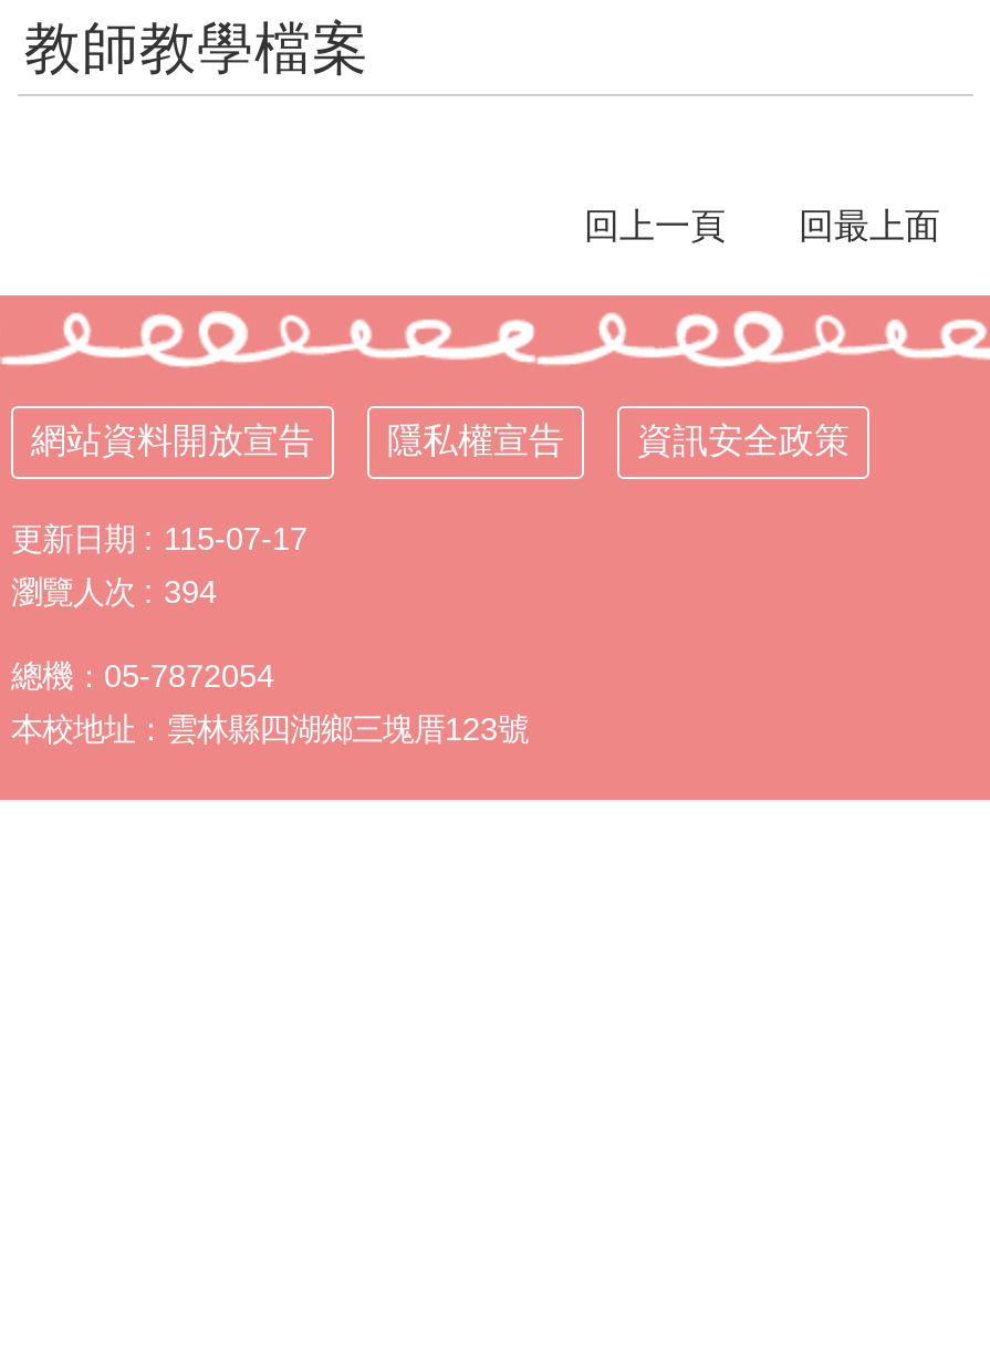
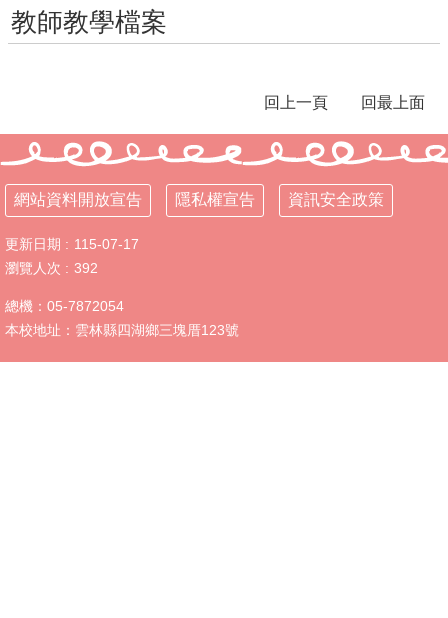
- 394
+ 392
